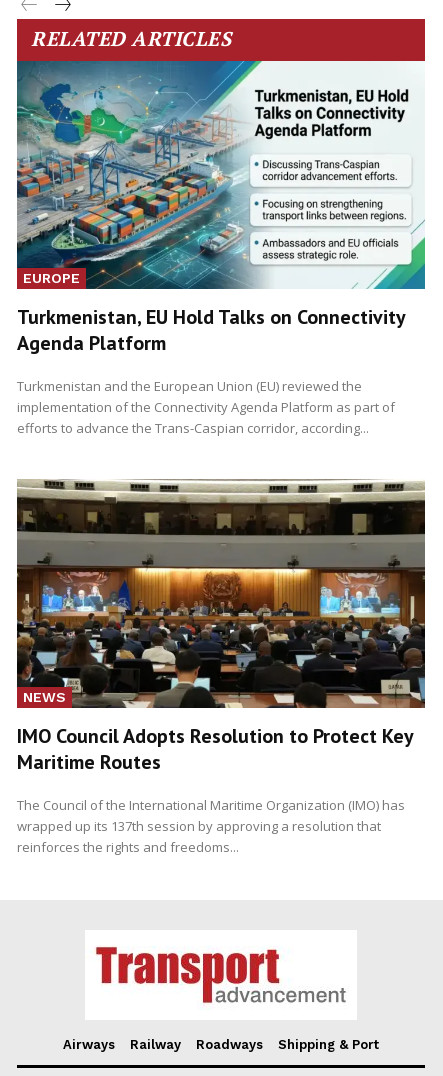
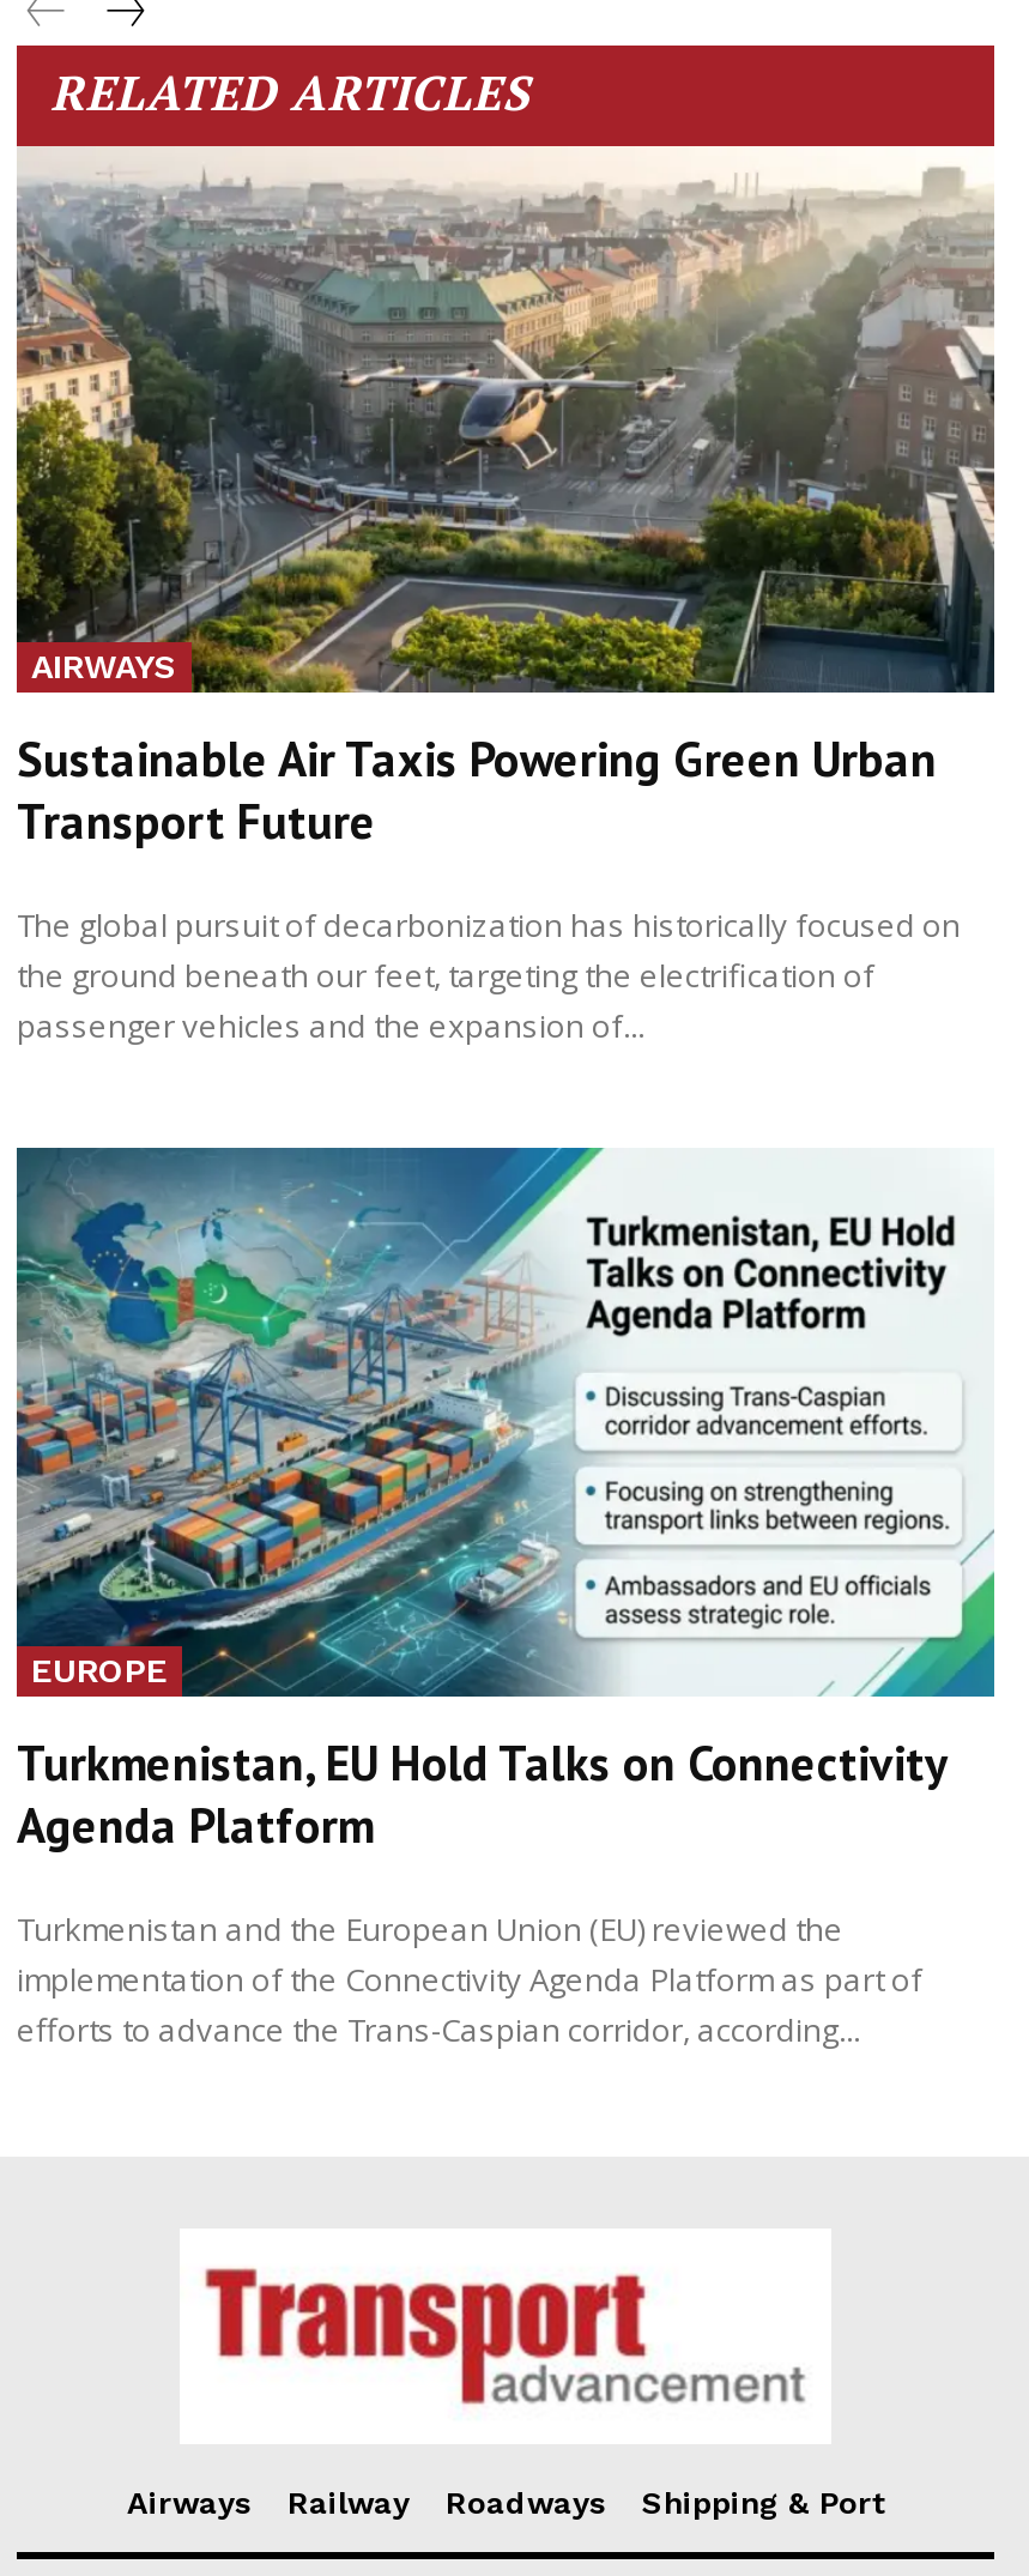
+ [image]
+ AIRWAYS
+ Sustainable Air Taxis Powering Green Urban
+ Transport Future
+ The global pursuit of decarbonization has historically focused on
+ the ground beneath our feet, targeting the electrification of
+ passenger vehicles and the expansion of...

moved down: [image] | EUROPE | Turkmenistan, EU Hold Talks on Connectivity | Agenda Platform | Turkmenistan and the European Union (EU) reviewed the | implementation of the Connectivity Agenda Platform as part of | efforts to advance the Trans-Caspian corridor, according...

- [image]
- NEWS
- IMO Council Adopts Resolution to Protect Key
- Maritime Routes
- The Council of the International Maritime Organization (IMO) has
- wrapped up its 137th session by approving a resolution that
- reinforces the rights and freedoms...
